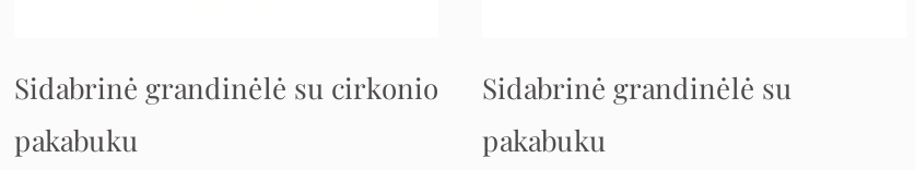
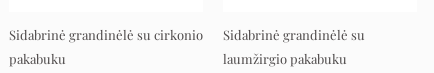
- pakabuku
+ laumžirgio pakabuku
